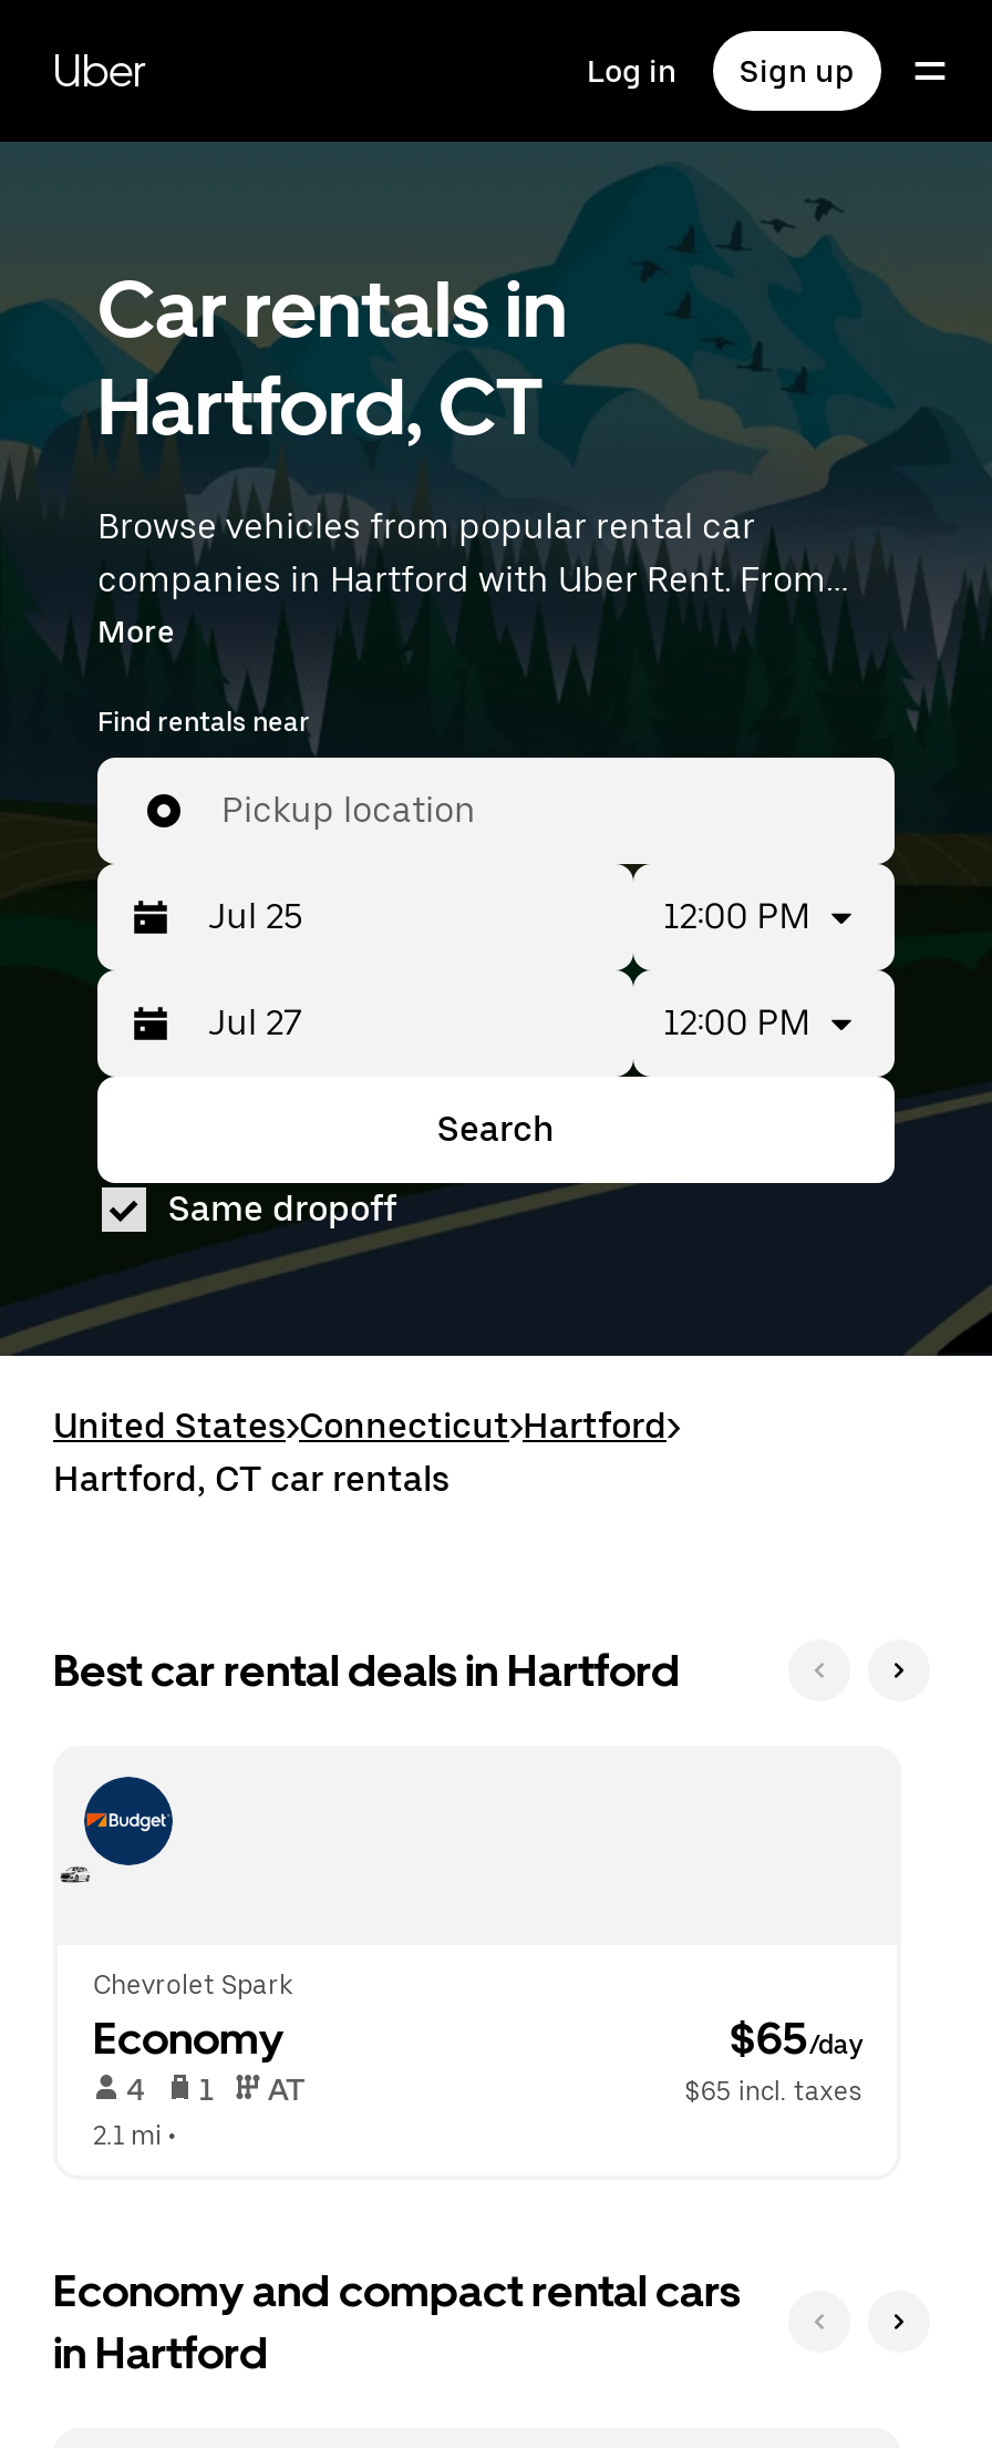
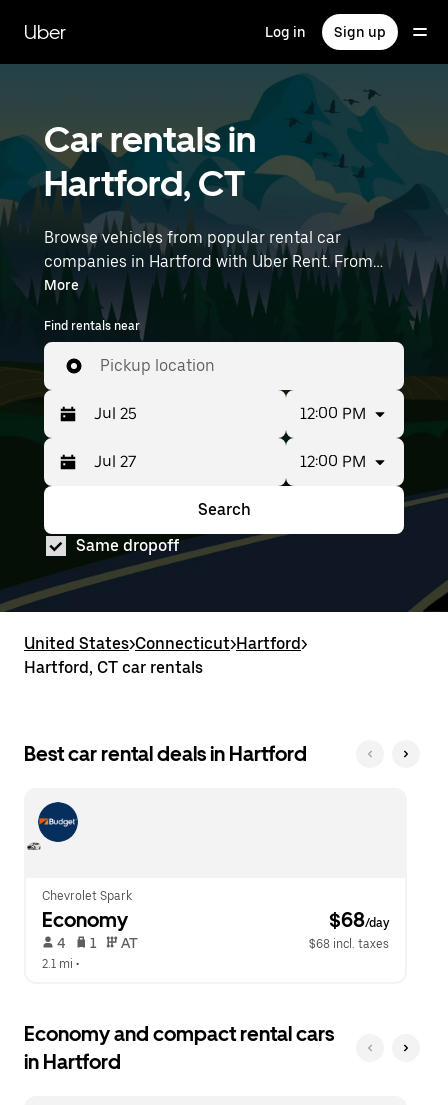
- $65/day
+ $68/day

- $65 incl. taxes
+ $68 incl. taxes
